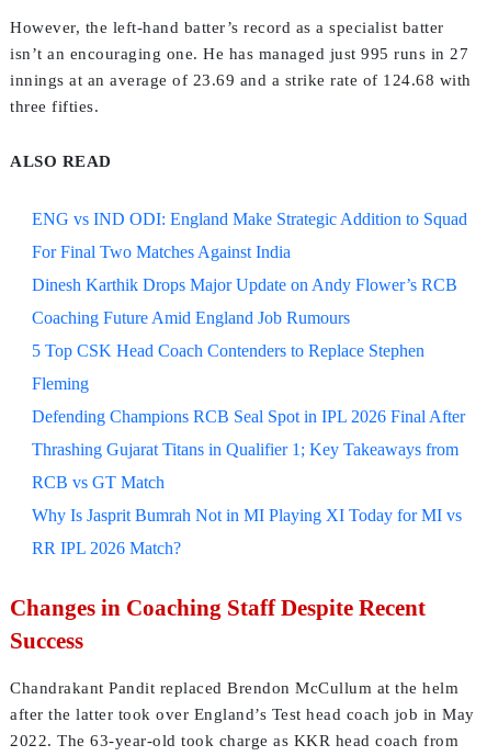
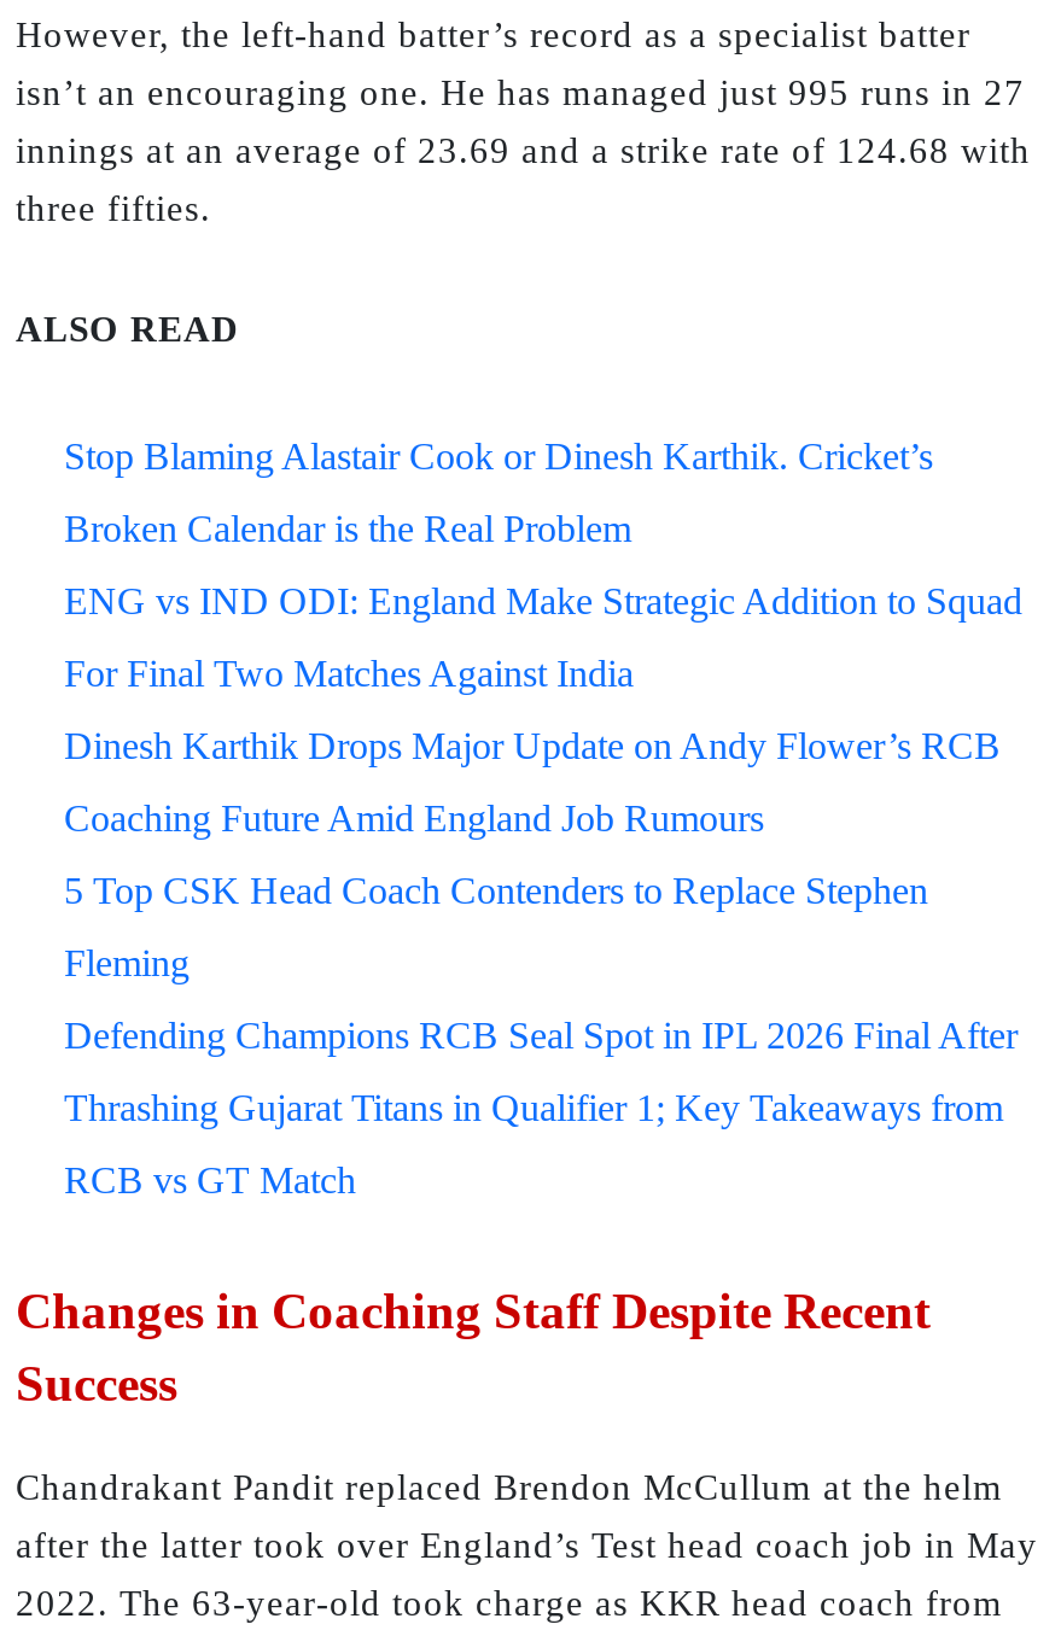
+ Stop Blaming Alastair Cook or Dinesh Karthik. Cricket’s
+ Broken Calendar is the Real Problem

moved down: ENG vs IND ODI: England Make Strategic Addition to Squad | For Final Two Matches Against India | Dinesh Karthik Drops Major Update on Andy Flower’s RCB | ... | Thrashing Gujarat Titans in Qualifier 1; Key Takeaways from | RCB vs GT Match

- Why Is Jasprit Bumrah Not in MI Playing XI Today for MI vs
- RR IPL 2026 Match?
